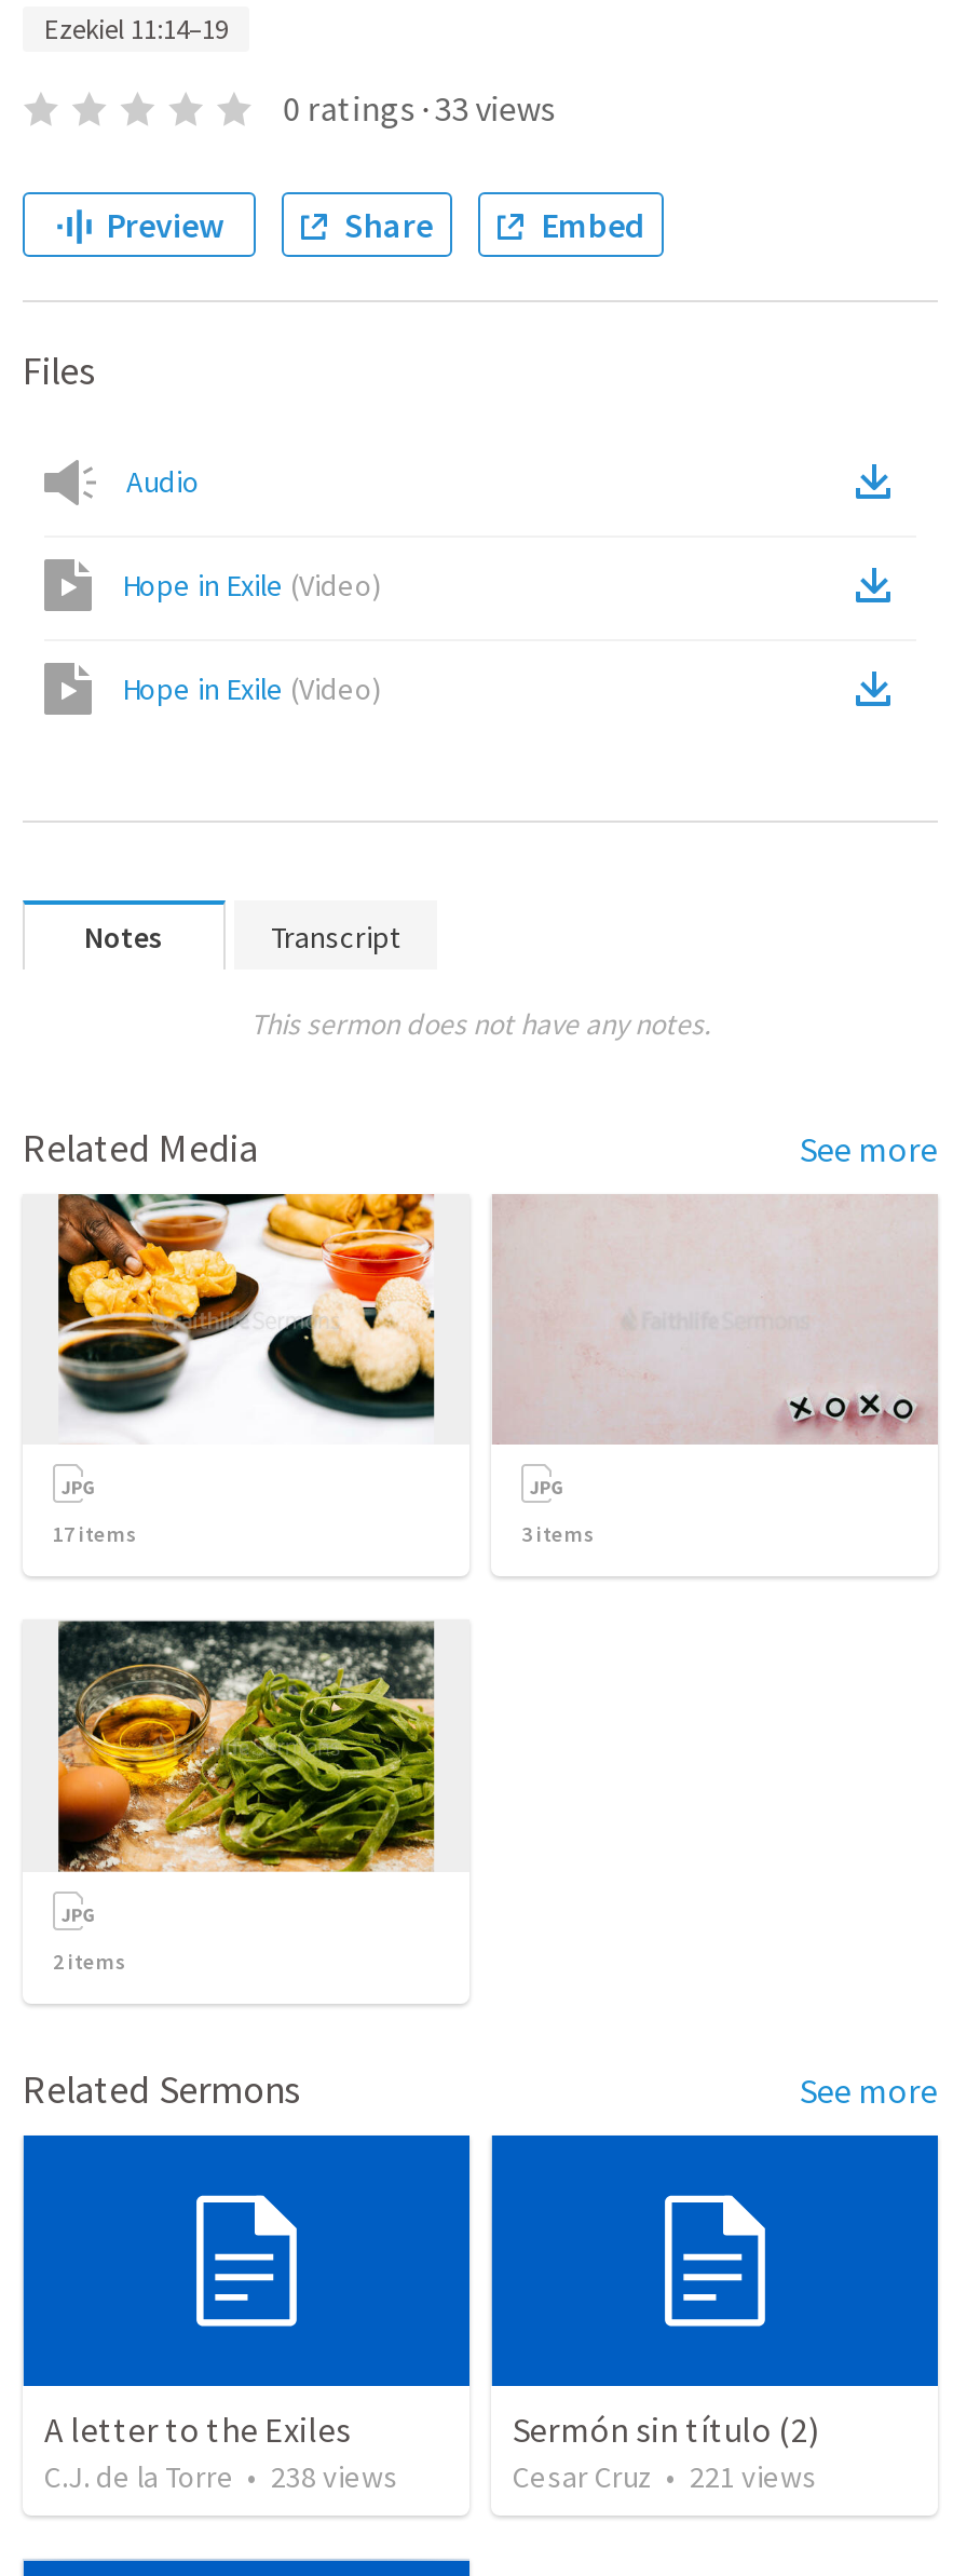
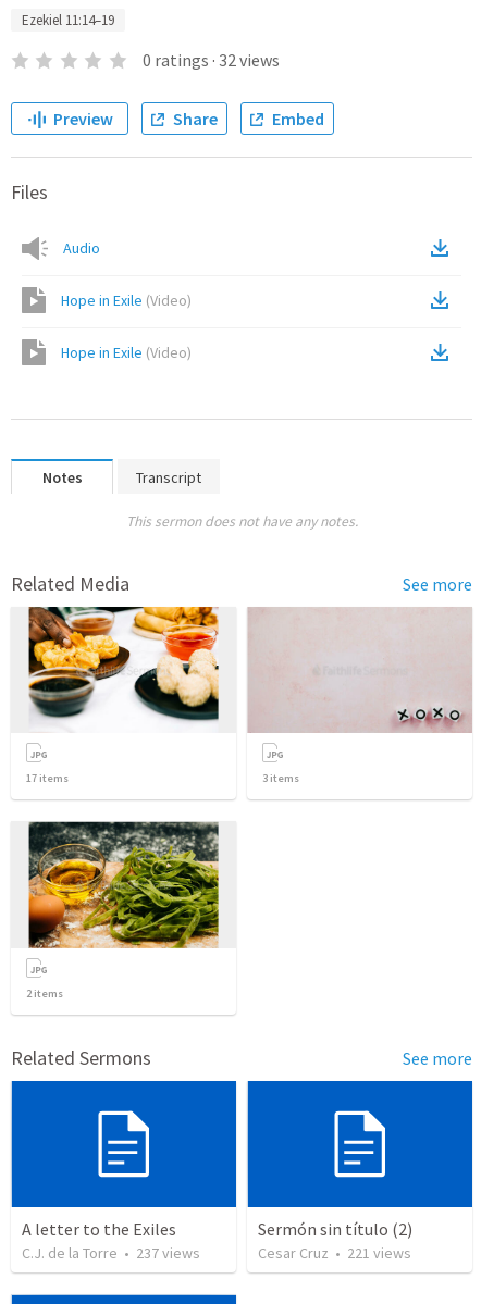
- 0 ratings · 33 views
+ 0 ratings · 32 views

- C.J. de la Torre • 238 views
+ C.J. de la Torre • 237 views
